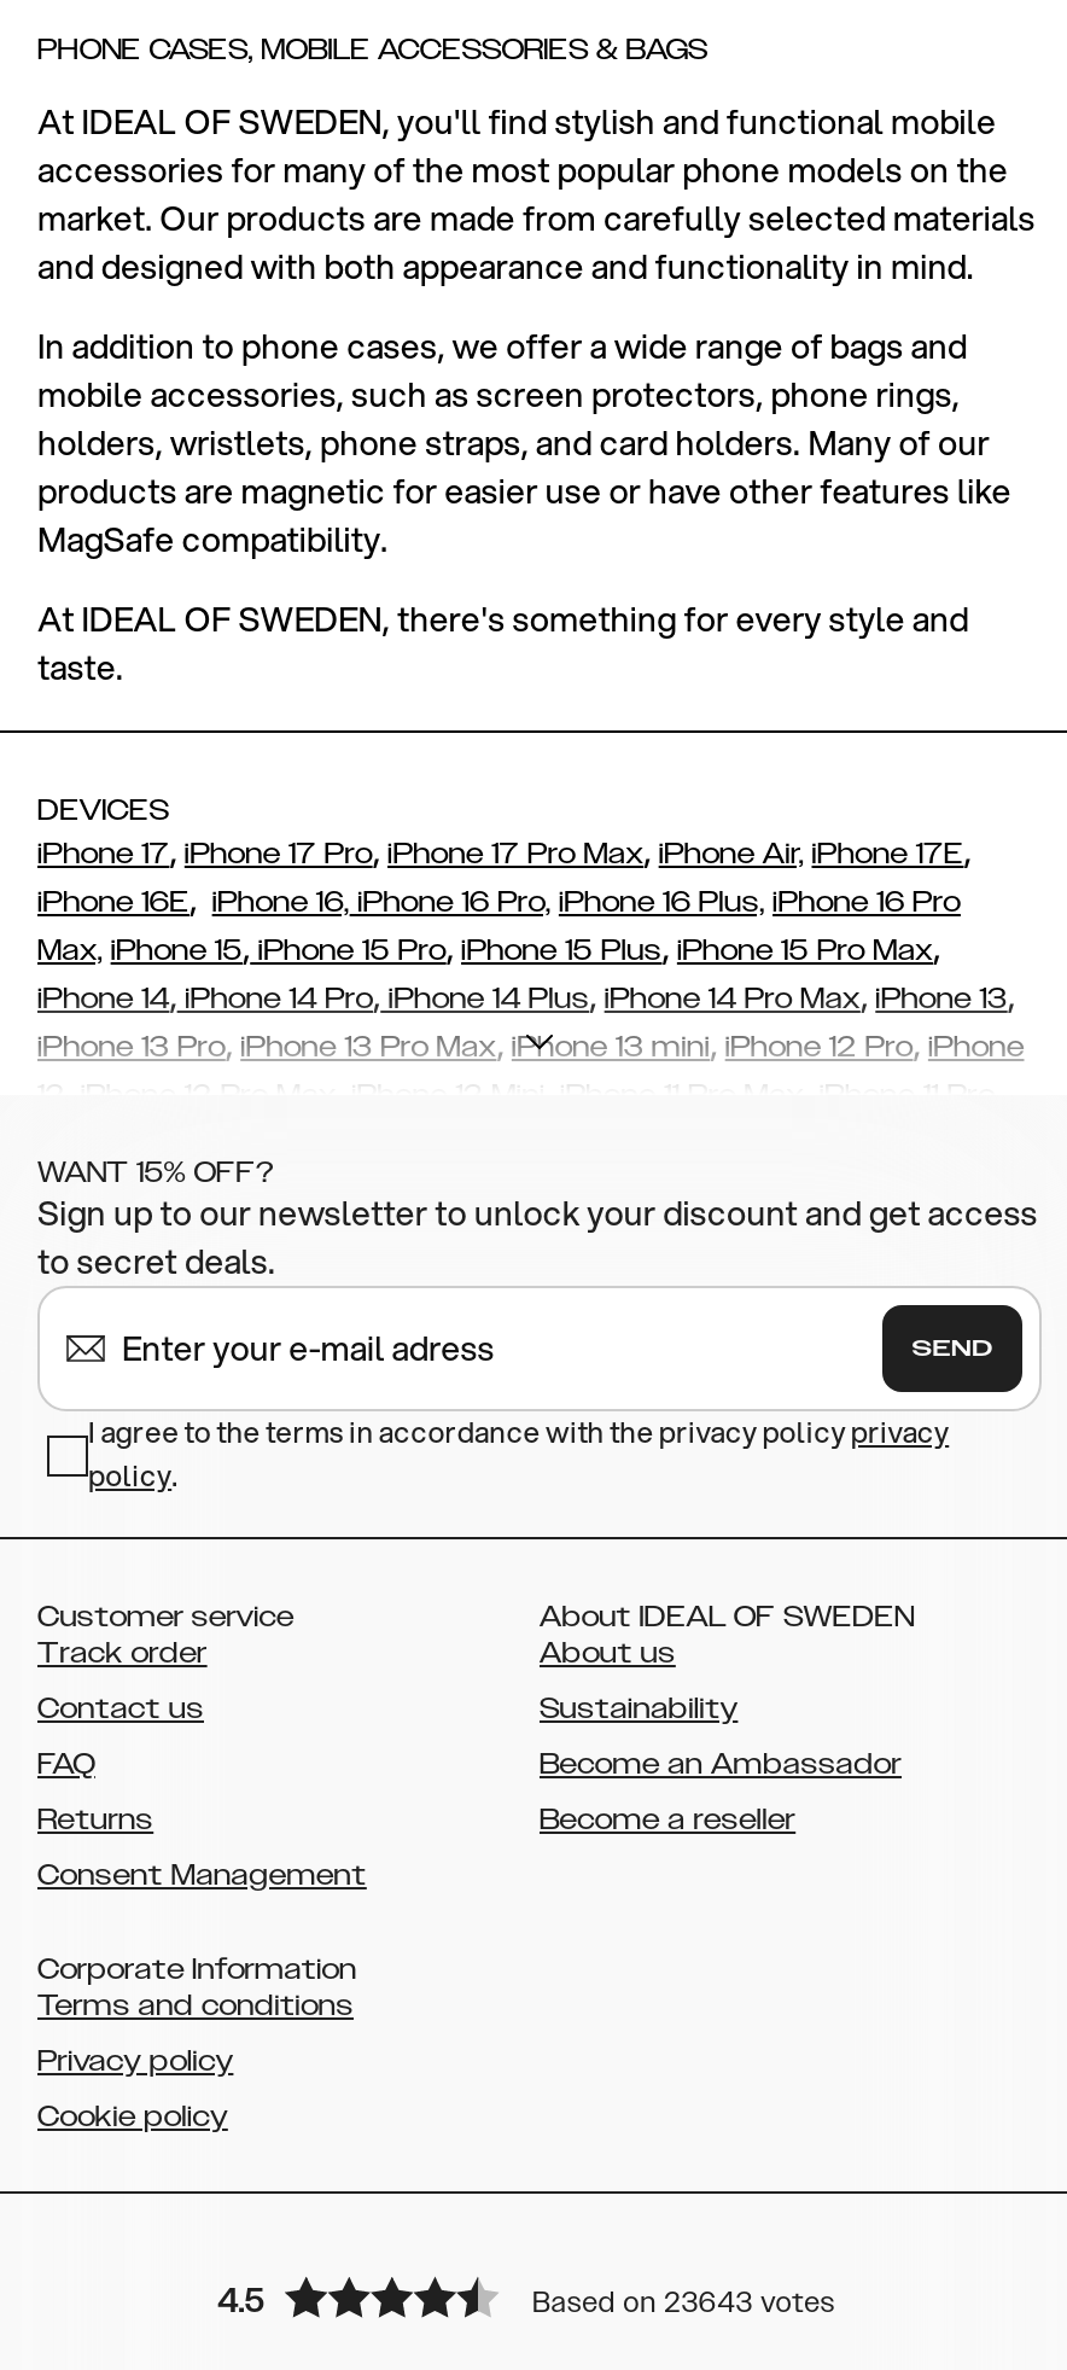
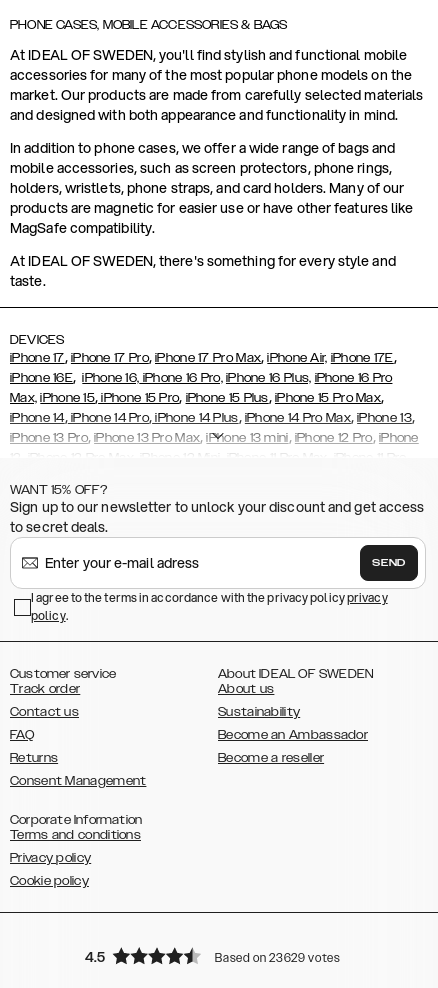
- Based on 23643 votes
+ Based on 23629 votes
